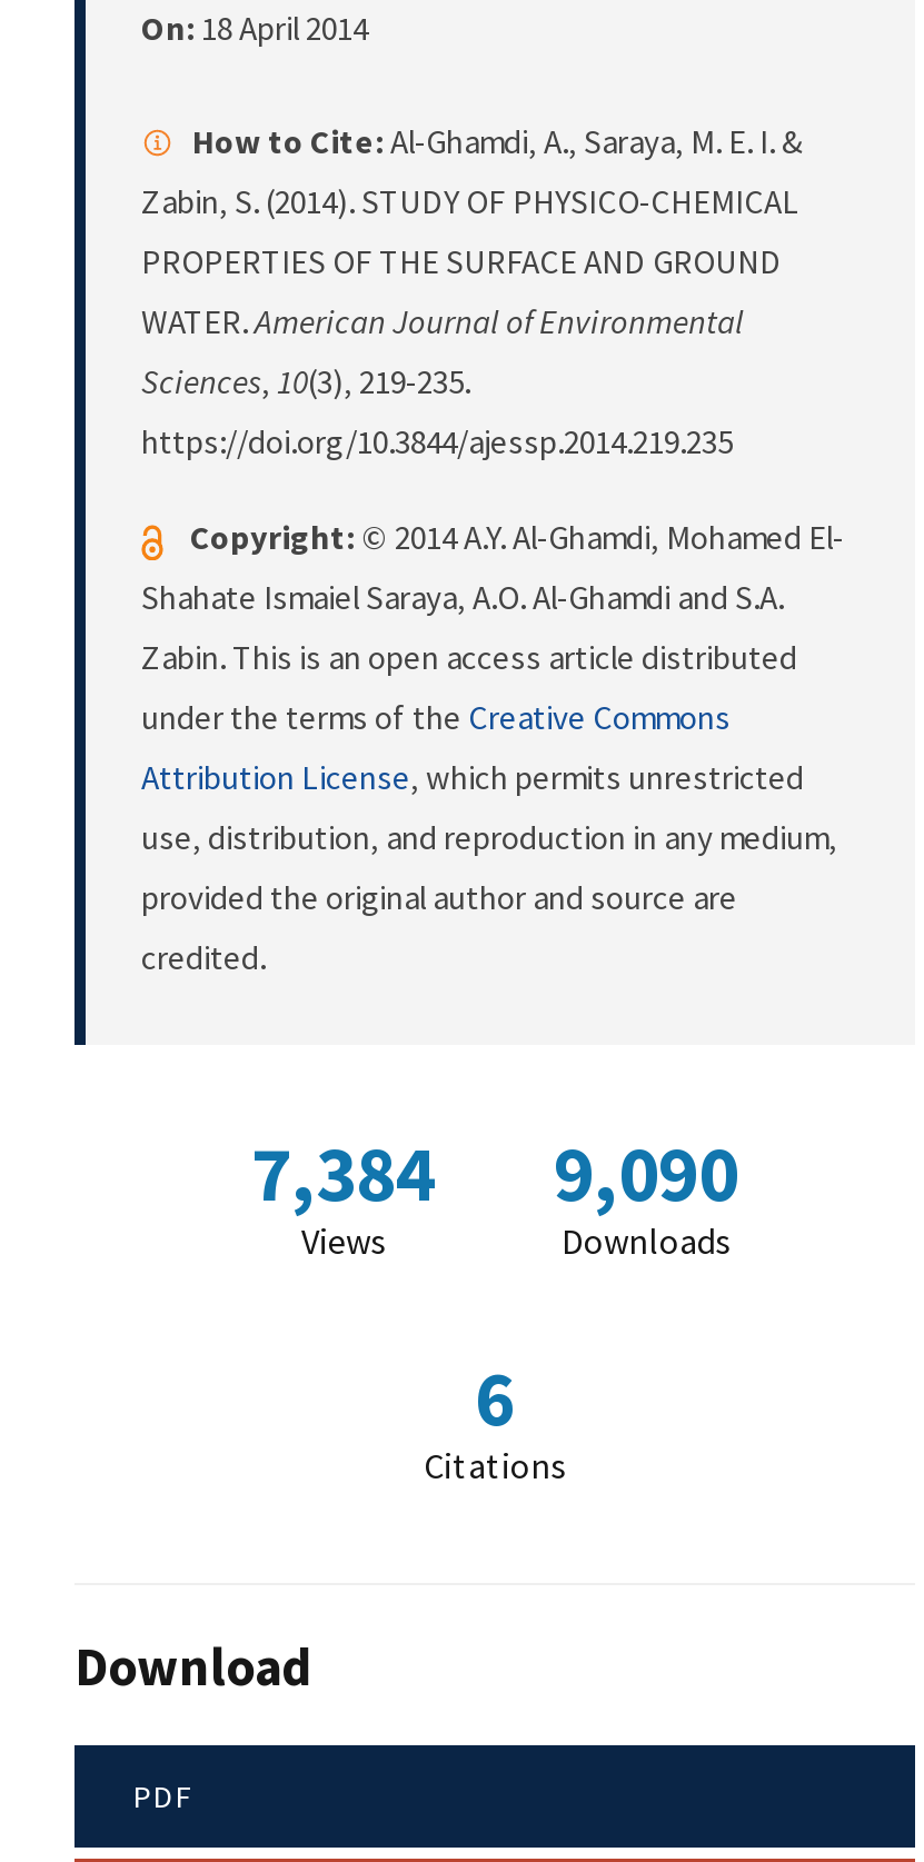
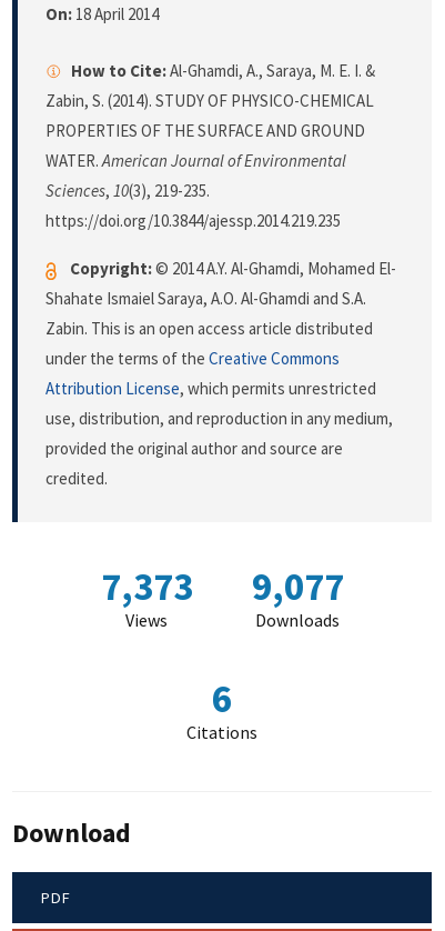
- 7,384
+ 7,373

- 9,090
+ 9,077
